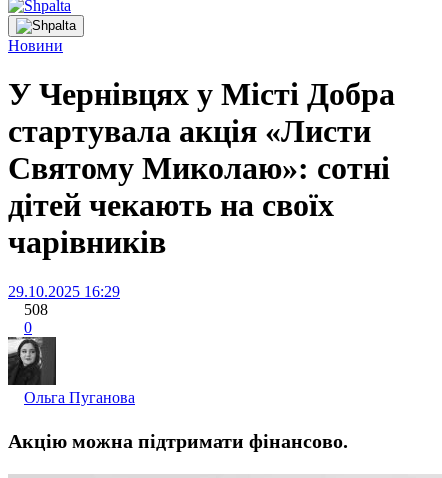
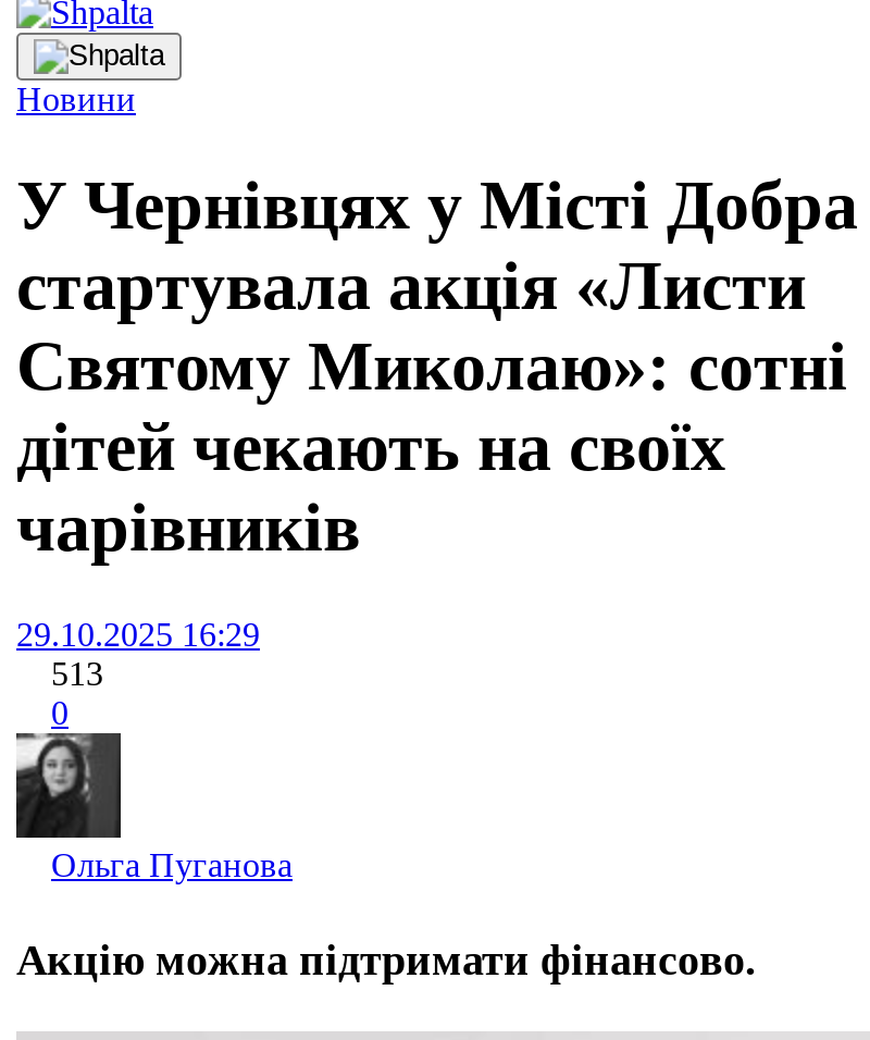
- 508
+ 513
